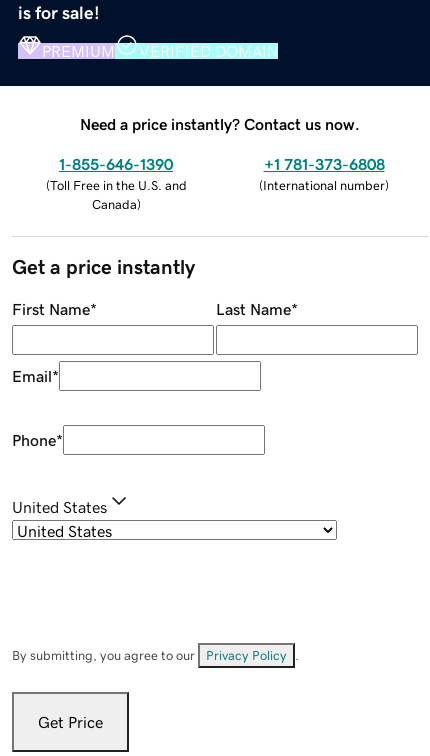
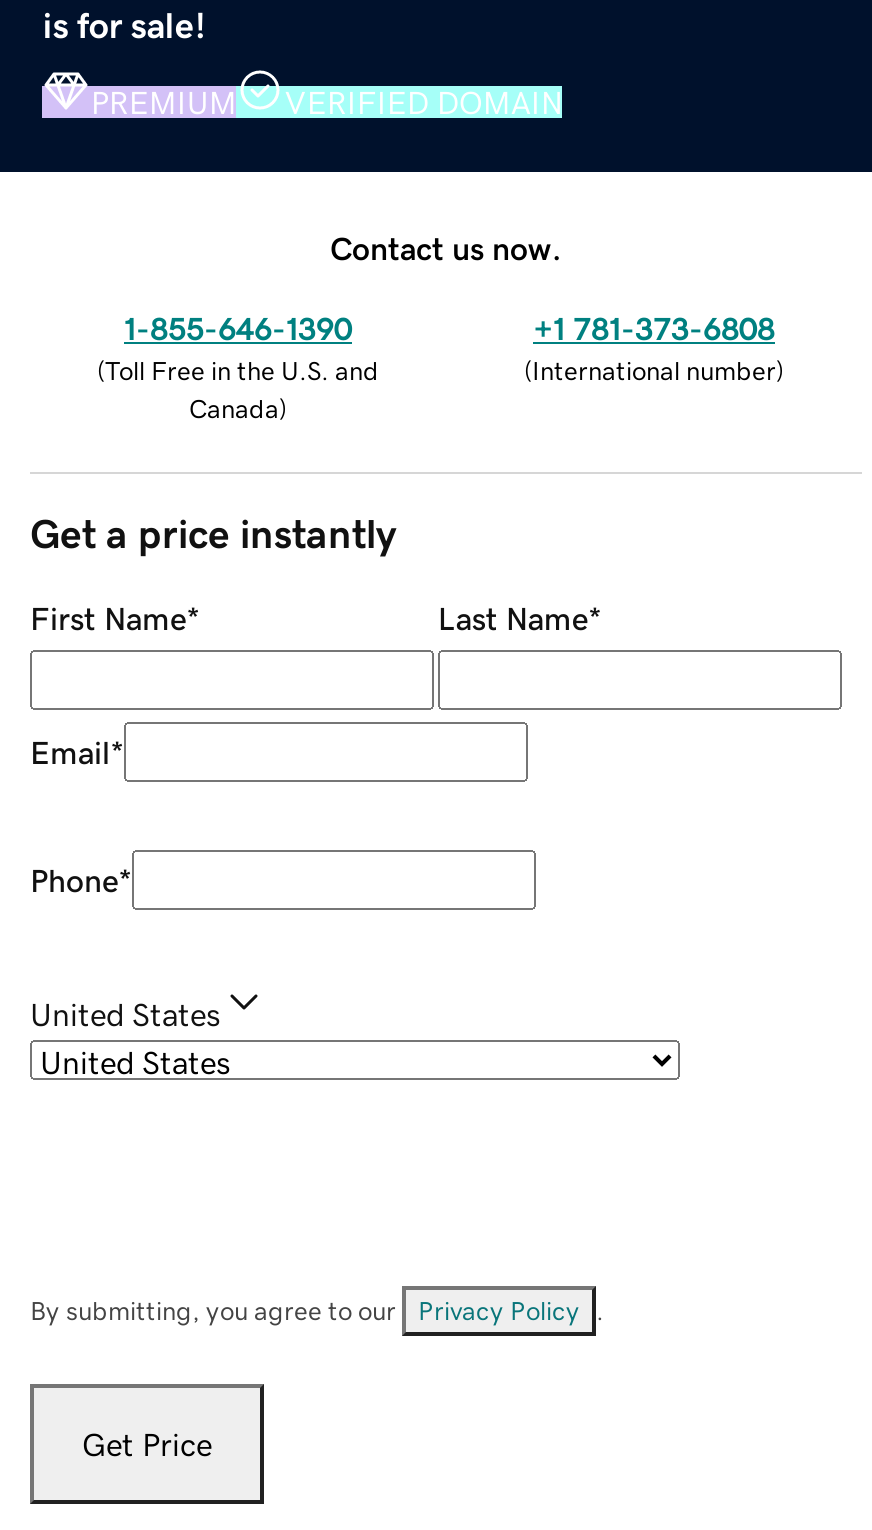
- Need a price instantly? Contact us now.
+ Contact us now.
